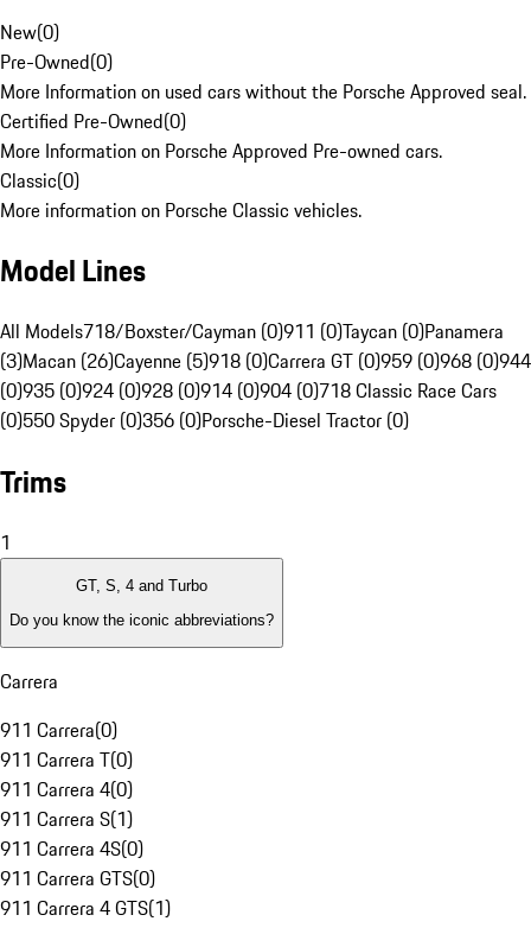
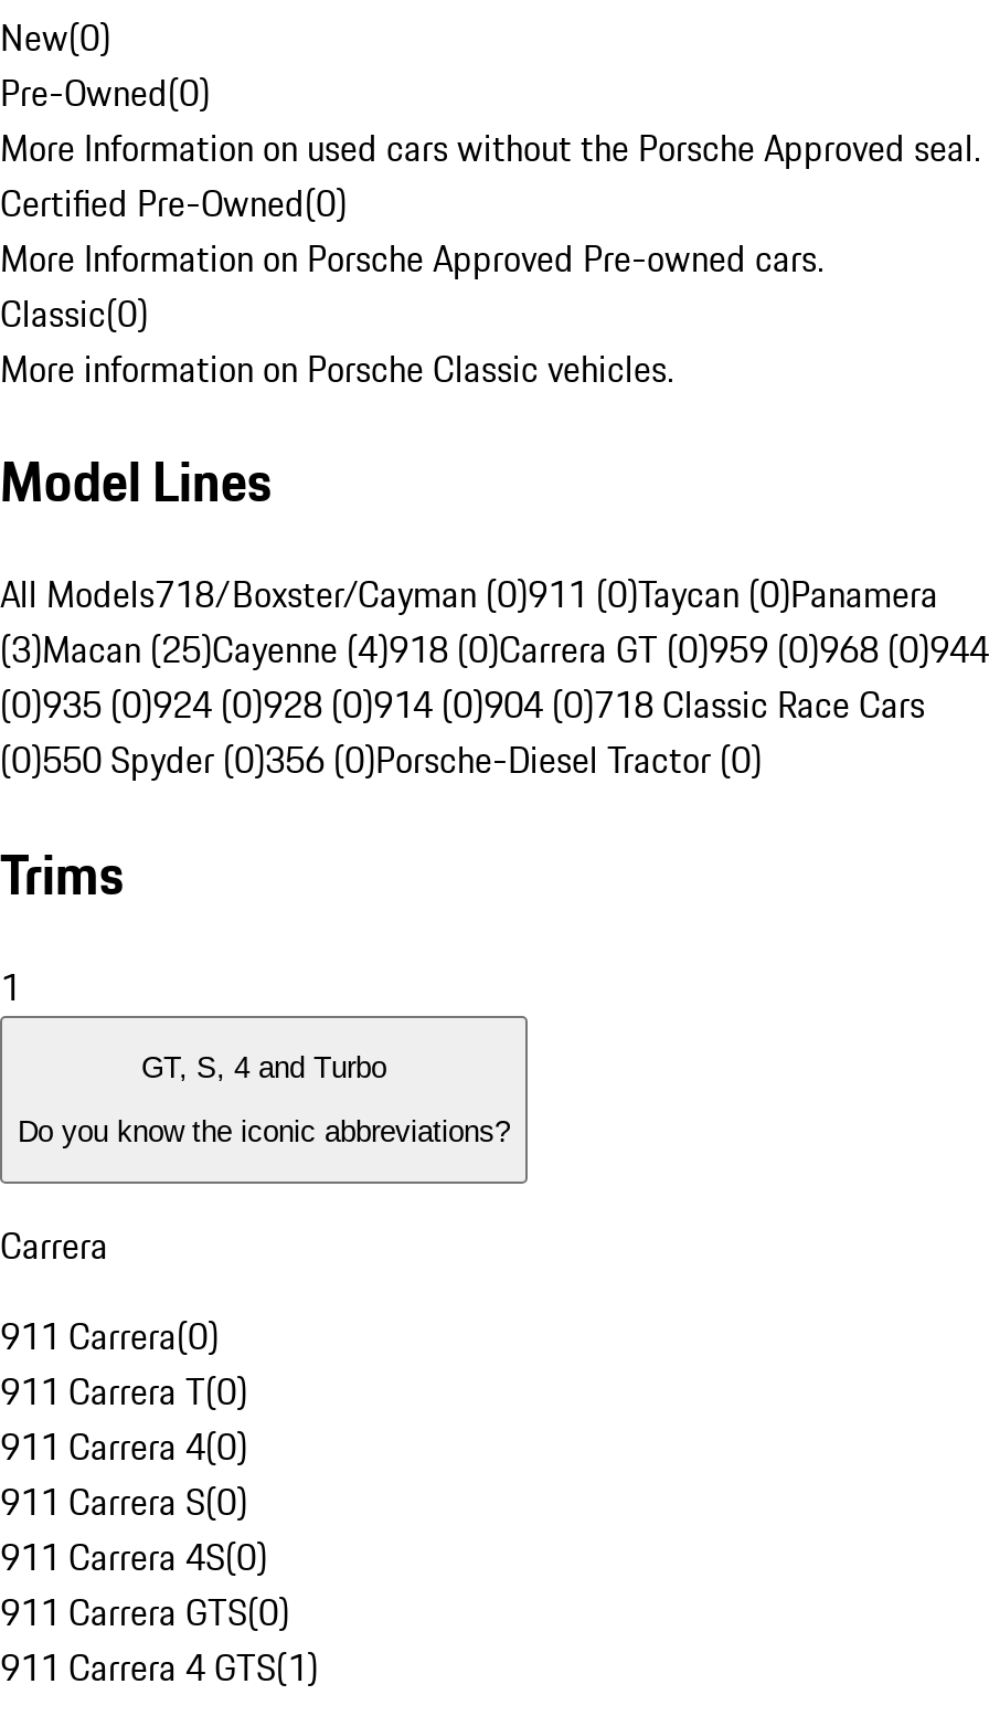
- (3)Macan (26)Cayenne (5)918 (0)Carrera GT (0)959 (0)968 (0)944
+ (3)Macan (25)Cayenne (4)918 (0)Carrera GT (0)959 (0)968 (0)944

- 911 Carrera S(1)
+ 911 Carrera S(0)
